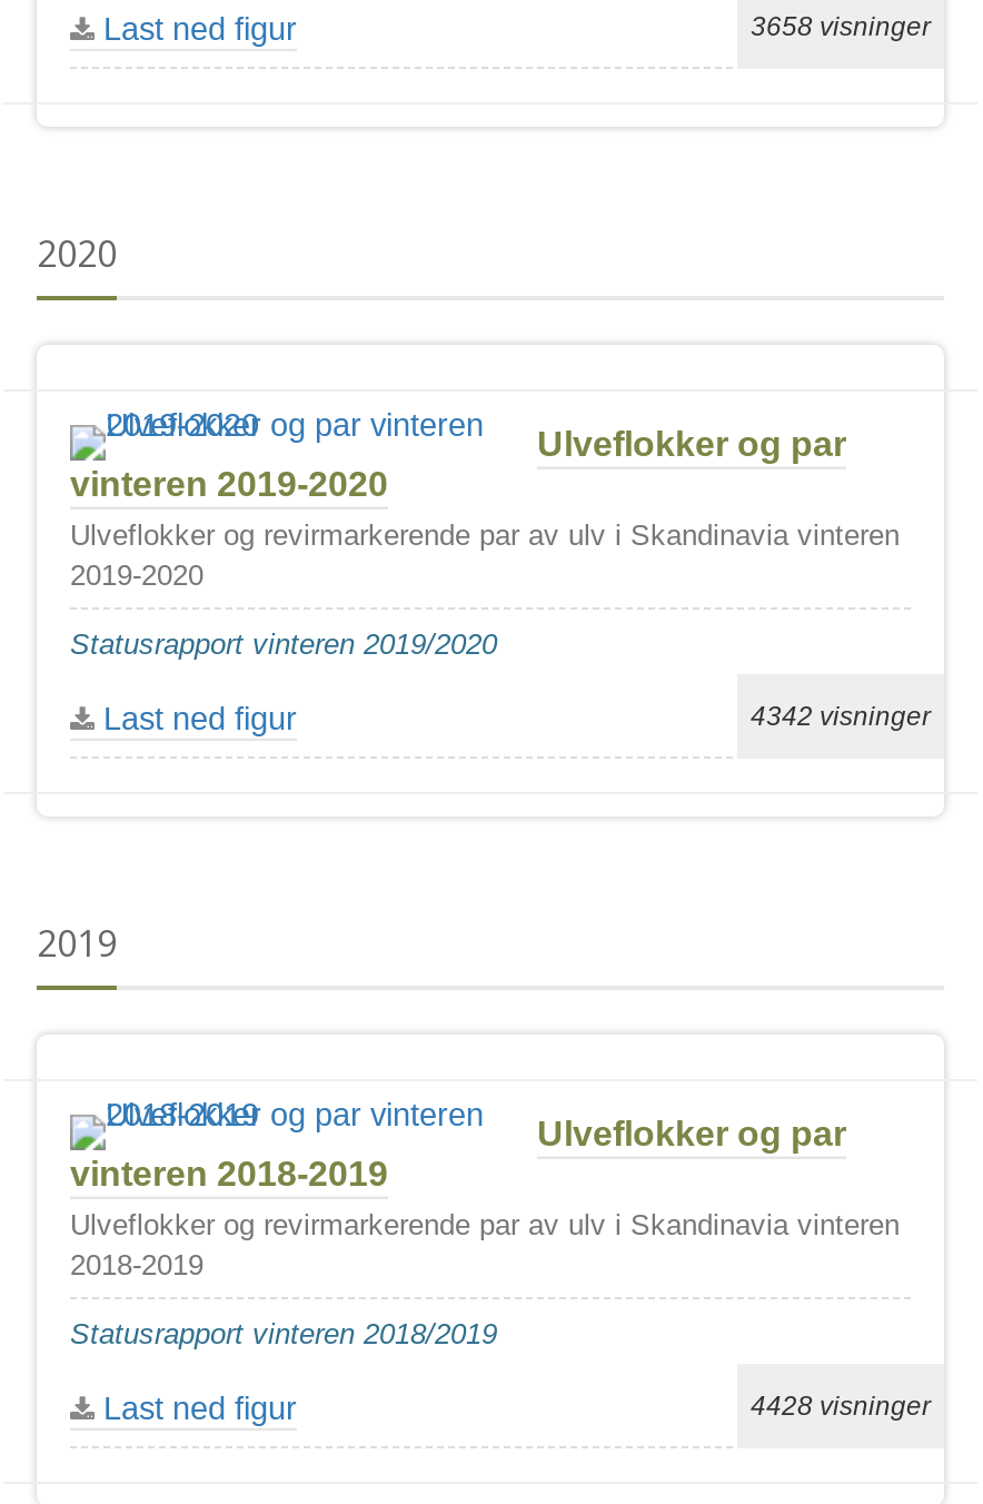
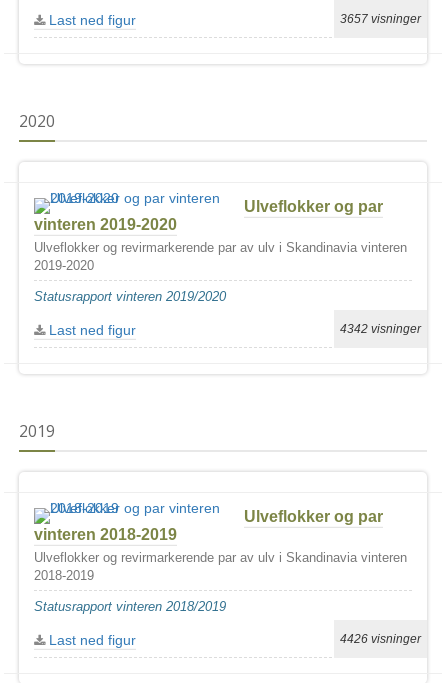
- 3658 visninger
+ 3657 visninger

- 4428 visninger
+ 4426 visninger
